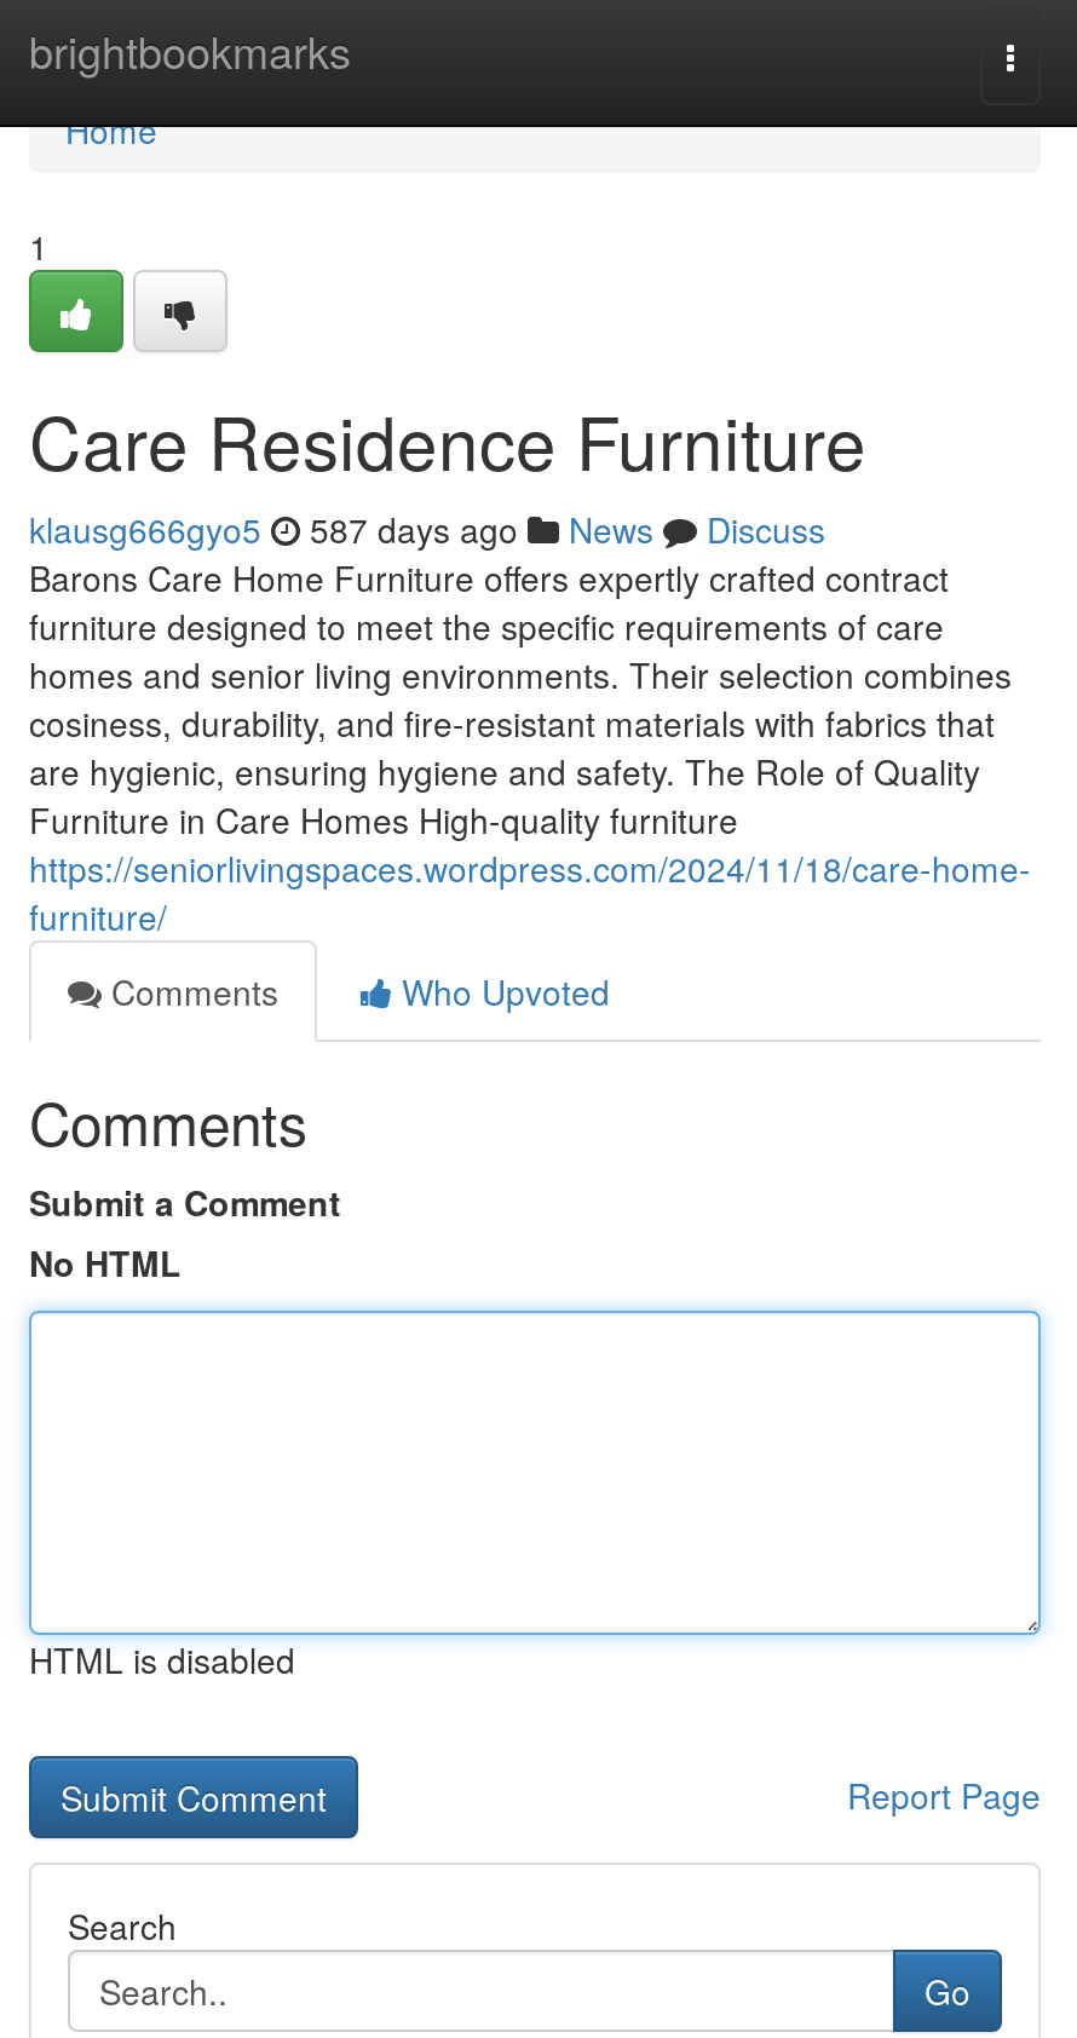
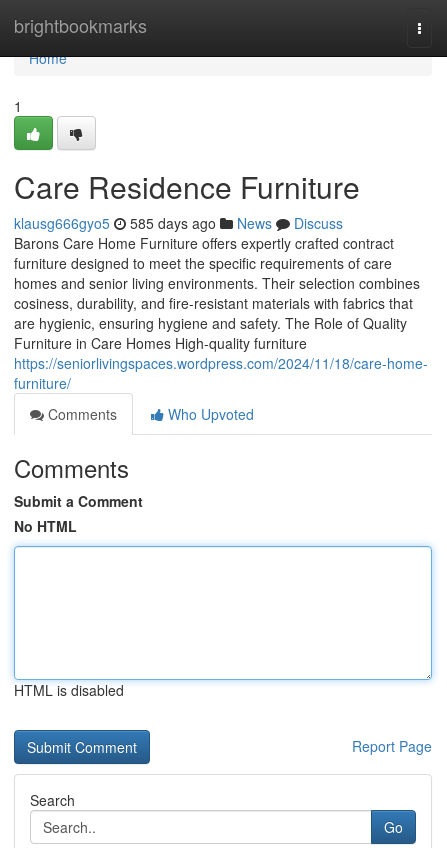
- klausg666gyo5 587 days ago News Discuss
+ klausg666gyo5 585 days ago News Discuss
